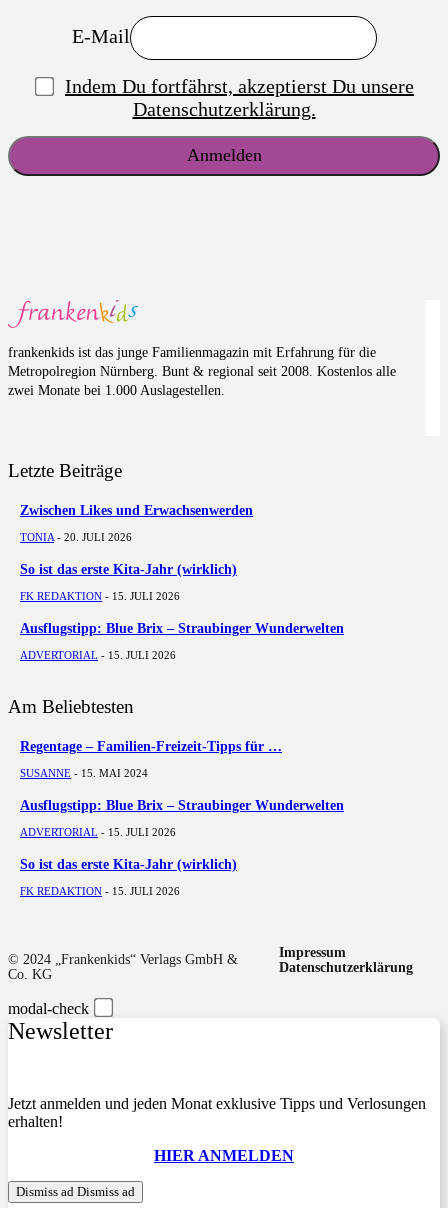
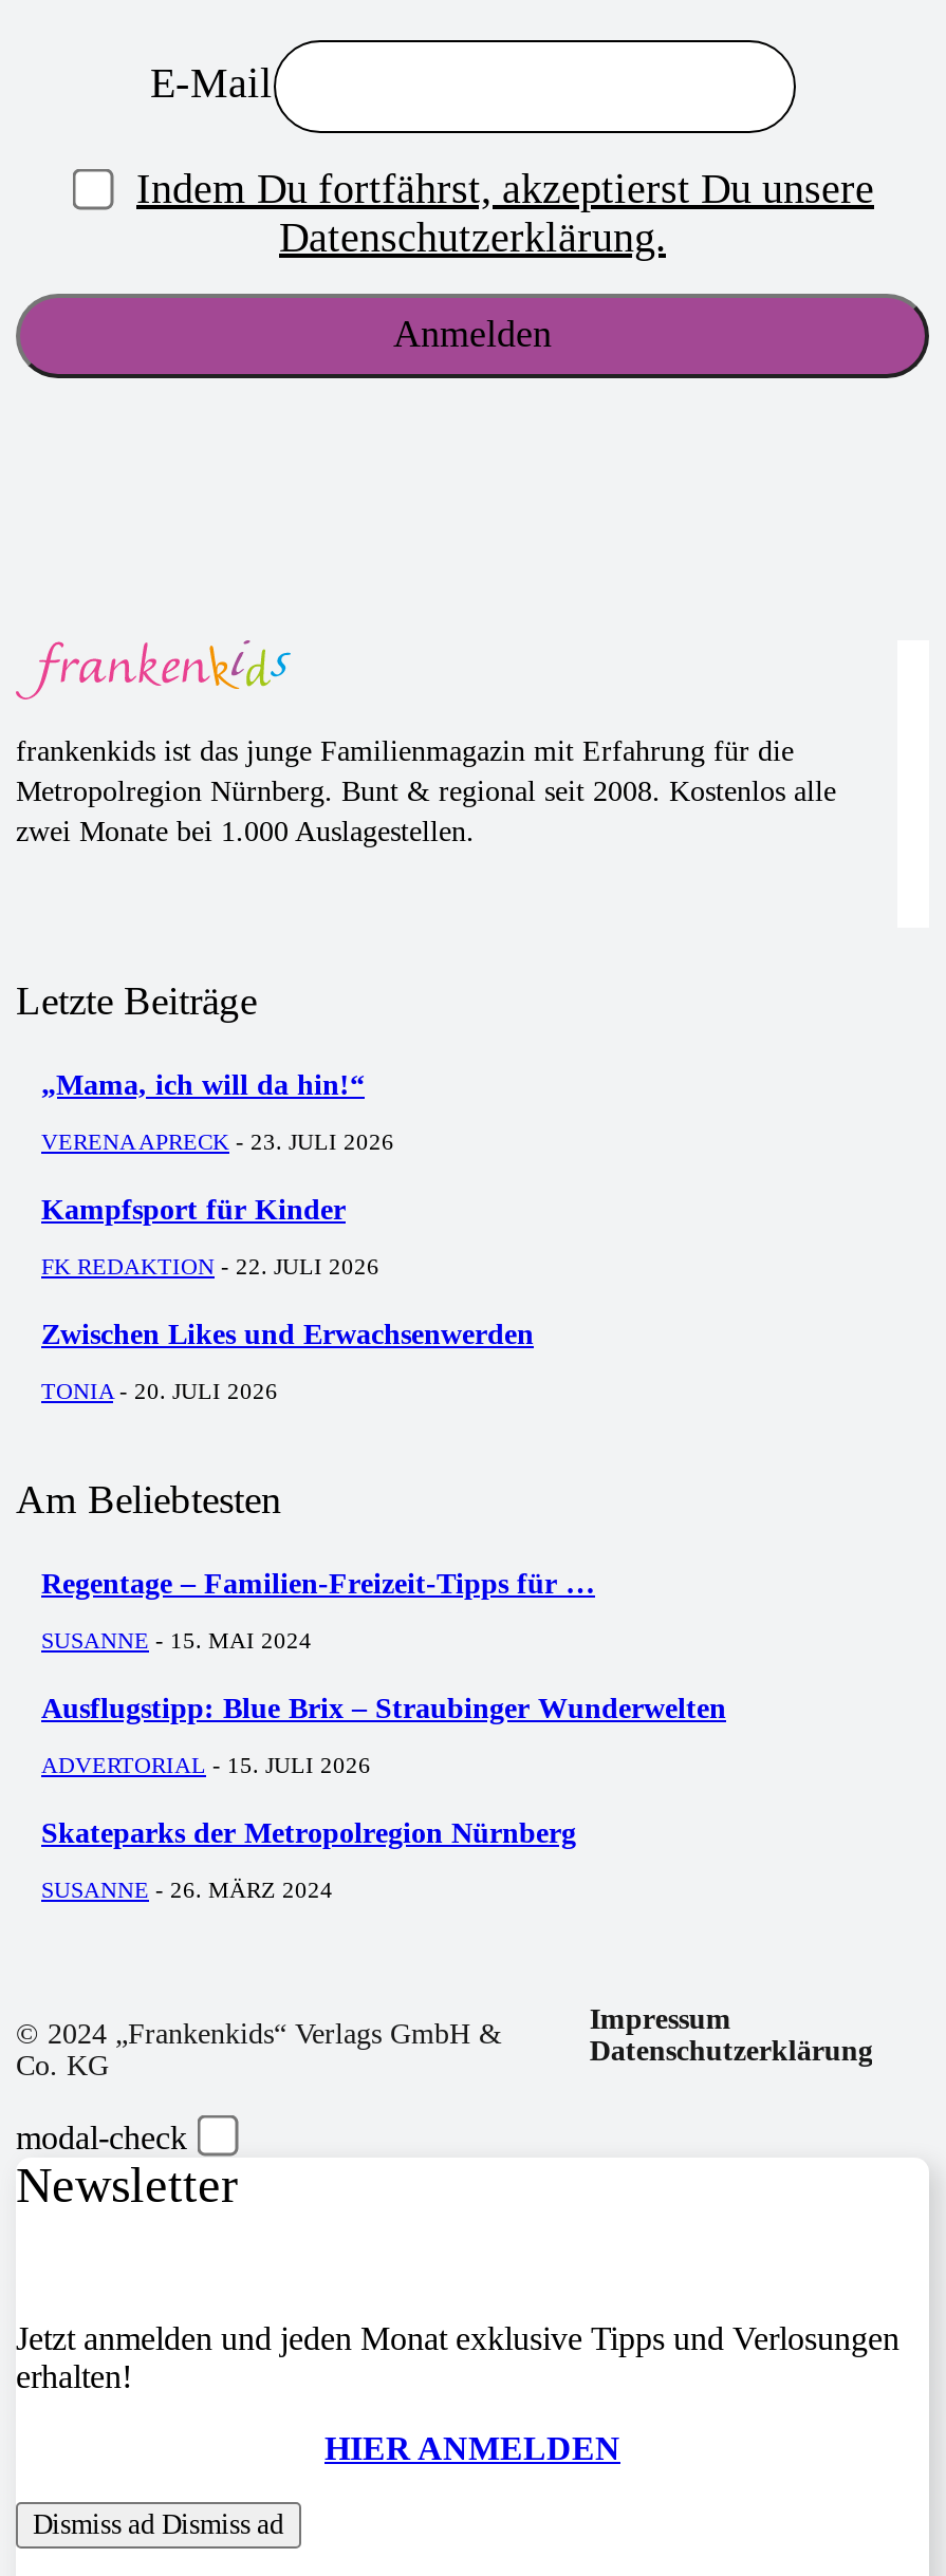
+ „Mama, ich will da hin!“
+ VERENA APRECK - 23. JULI 2026
+ Kampfsport für Kinder
+ FK REDAKTION - 22. JULI 2026

moved down: Zwischen Likes und Erwachsenwerden | TONIA - 20. JULI 2026

- So ist das erste Kita-Jahr (wirklich)
- FK REDAKTION - 15. JULI 2026
- Ausflugstipp: Blue Brix – Straubinger Wunderwelten
- ADVERTORIAL - 15. JULI 2026

- So ist das erste Kita-Jahr (wirklich)
+ Skateparks der Metropolregion Nürnberg

- FK REDAKTION - 15. JULI 2026
+ SUSANNE - 26. MÄRZ 2024
